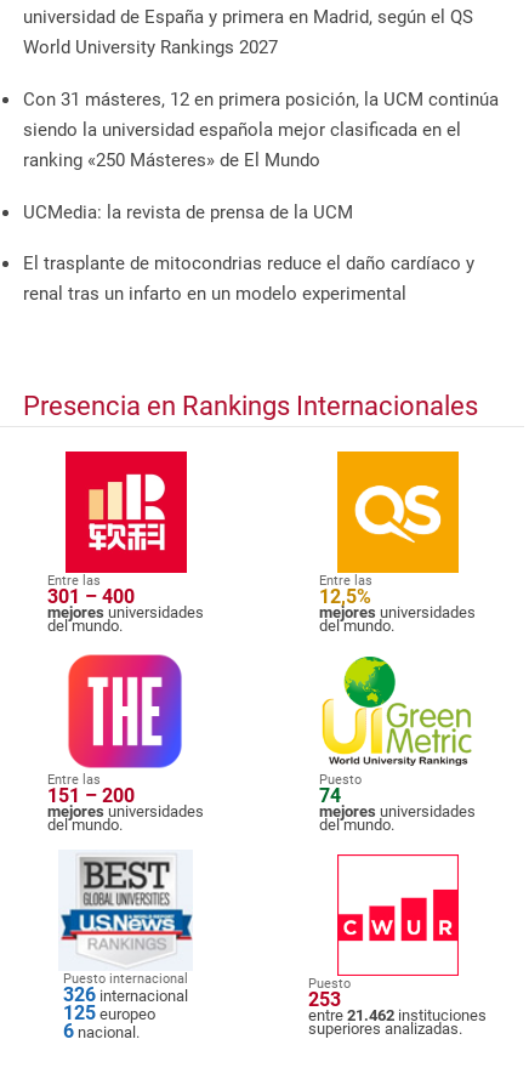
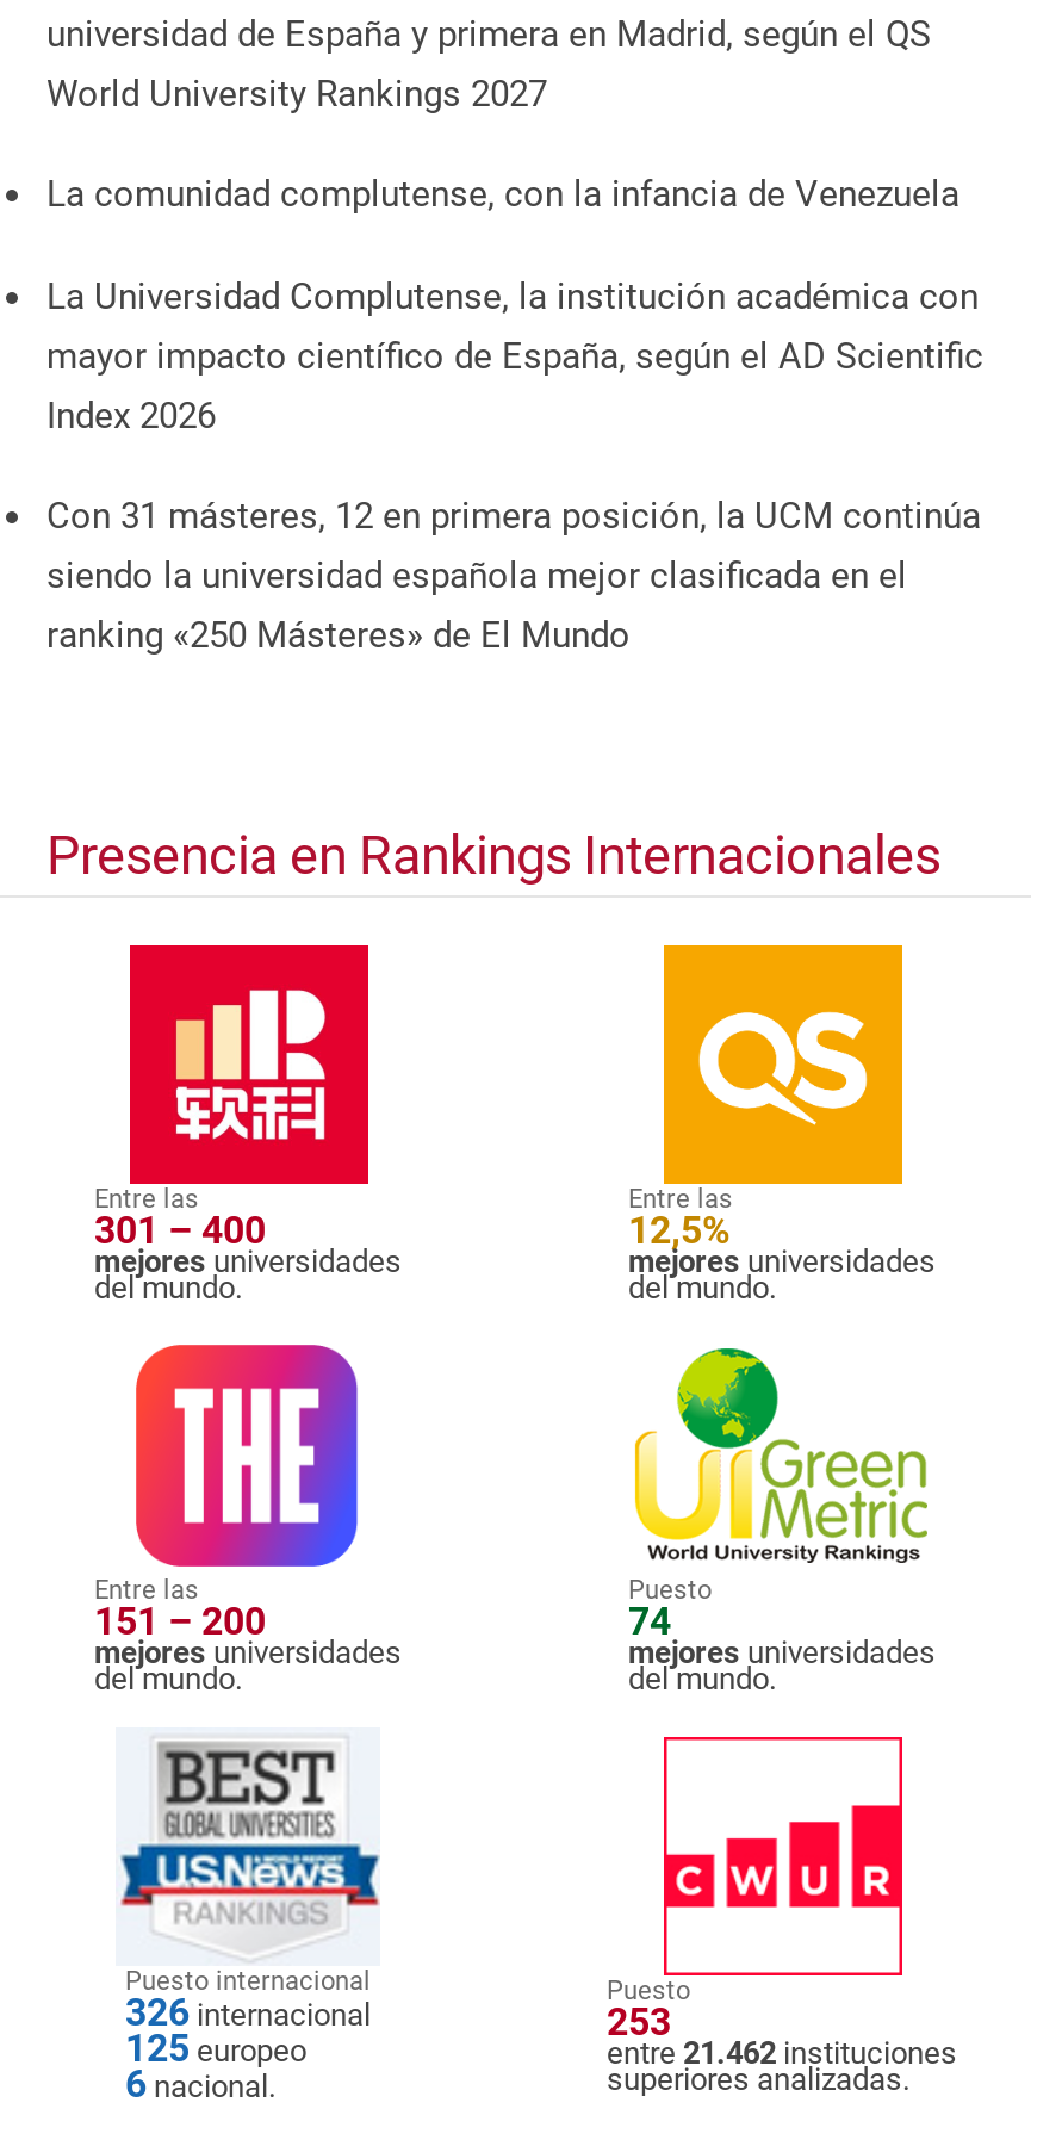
+ La comunidad complutense, con la infancia de Venezuela
+ La Universidad Complutense, la institución académica con
+ mayor impacto científico de España, según el AD Scientific
+ Index 2026

moved down: Con 31 másteres, 12 en primera posición, la UCM continúa | siendo la universidad española mejor clasificada en el | ranking «250 Másteres» de El Mundo

- UCMedia: la revista de prensa de la UCM
- El trasplante de mitocondrias reduce el daño cardíaco y
- renal tras un infarto en un modelo experimental
